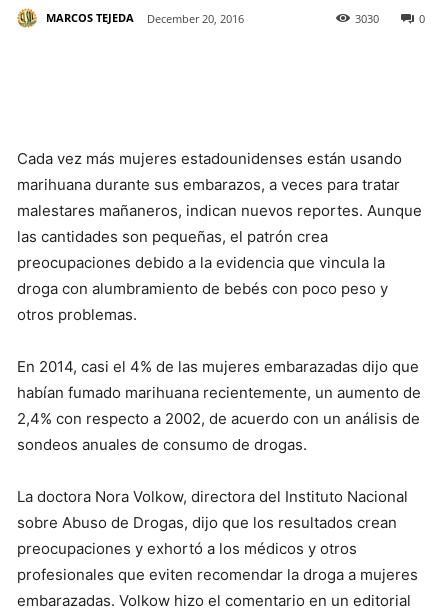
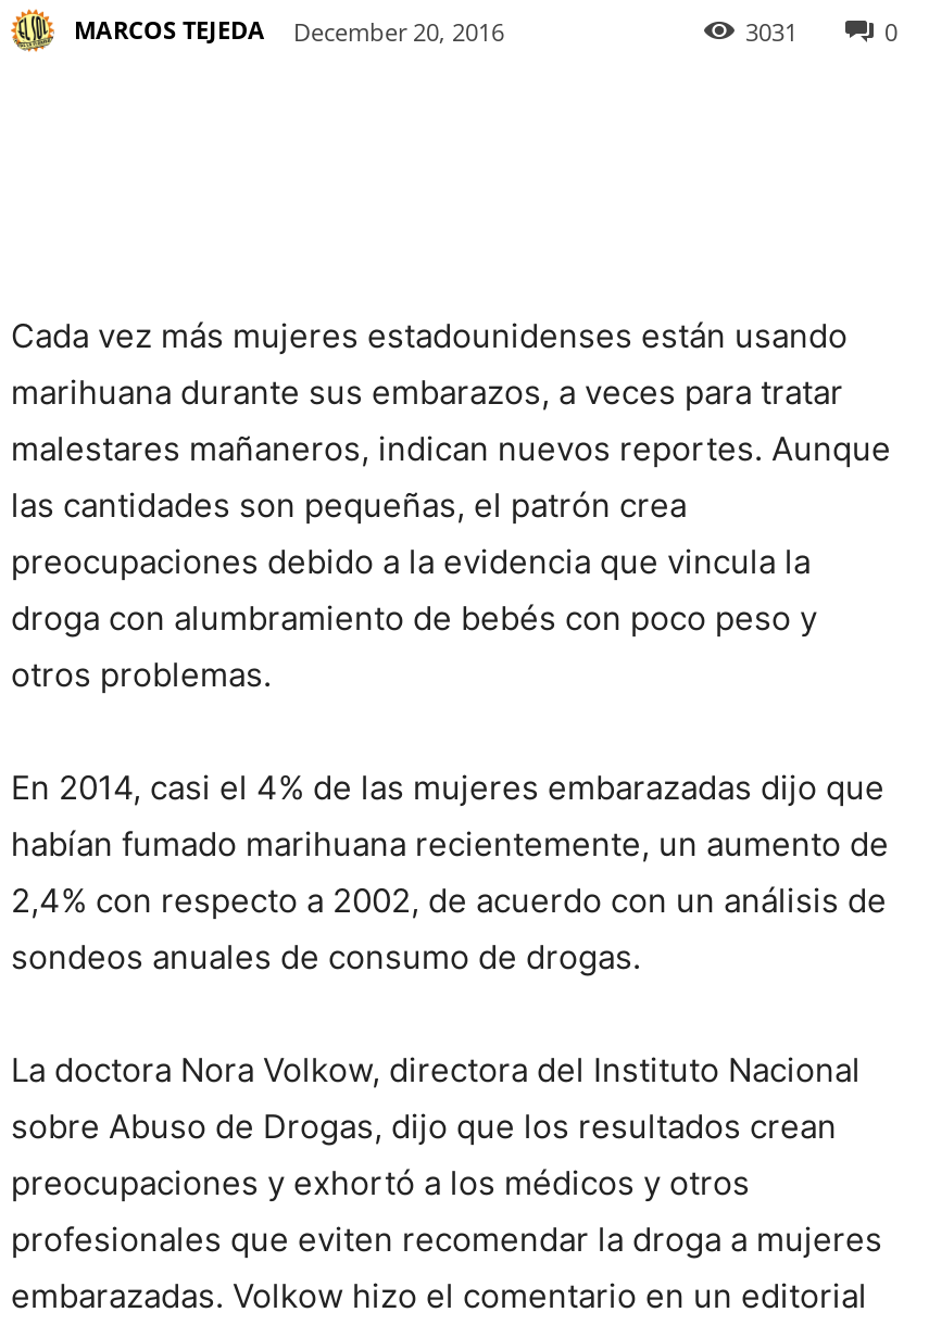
- 3030
+ 3031
